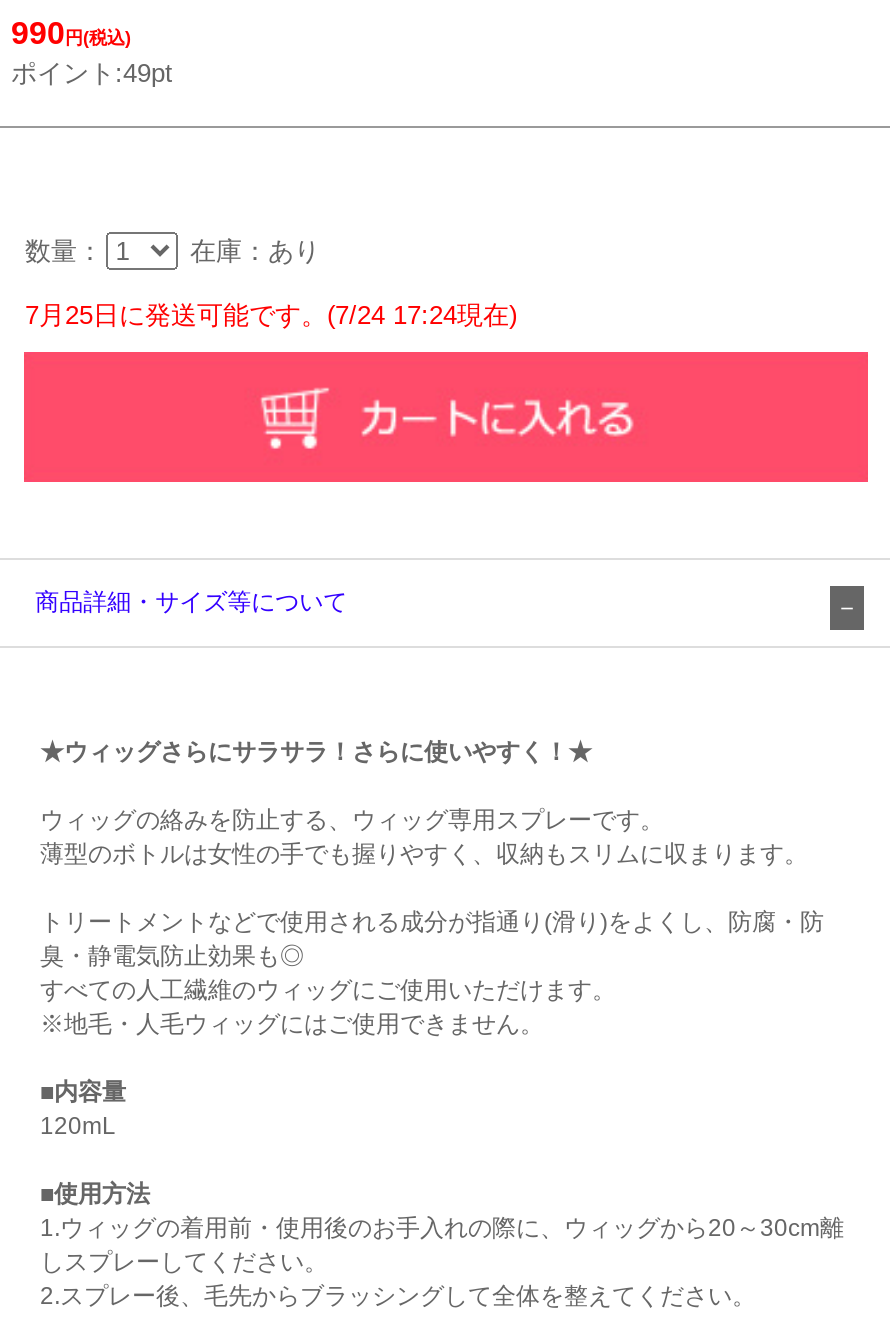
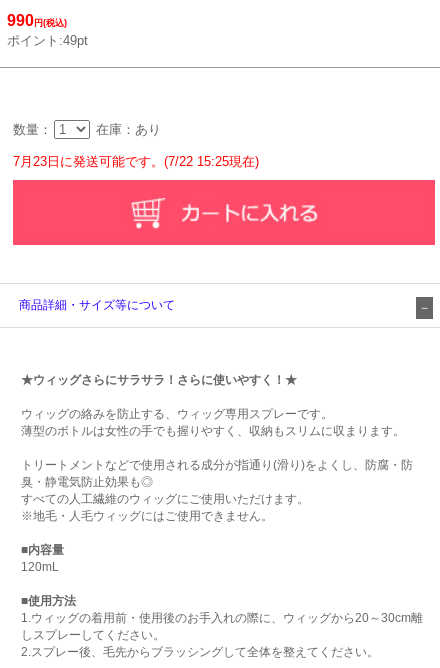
- 7月25日に発送可能です。(7/24 17:24現在)
+ 7月23日に発送可能です。(7/22 15:25現在)
